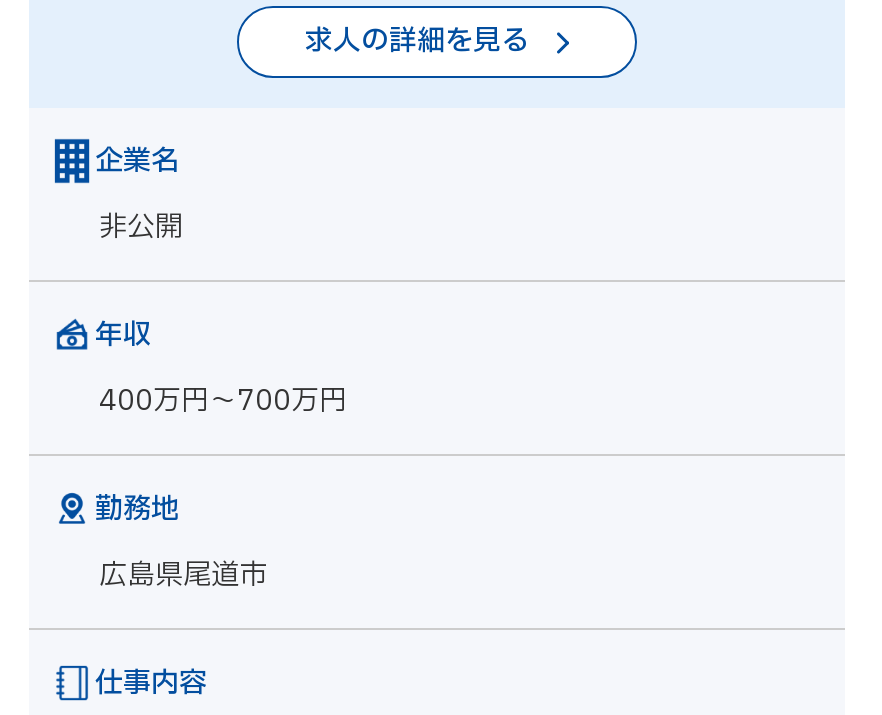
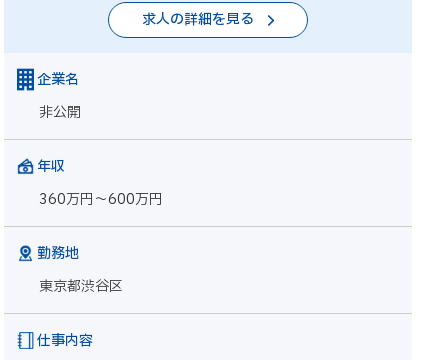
- 400万円～700万円
+ 360万円～600万円

- 広島県尾道市
+ 東京都渋谷区
